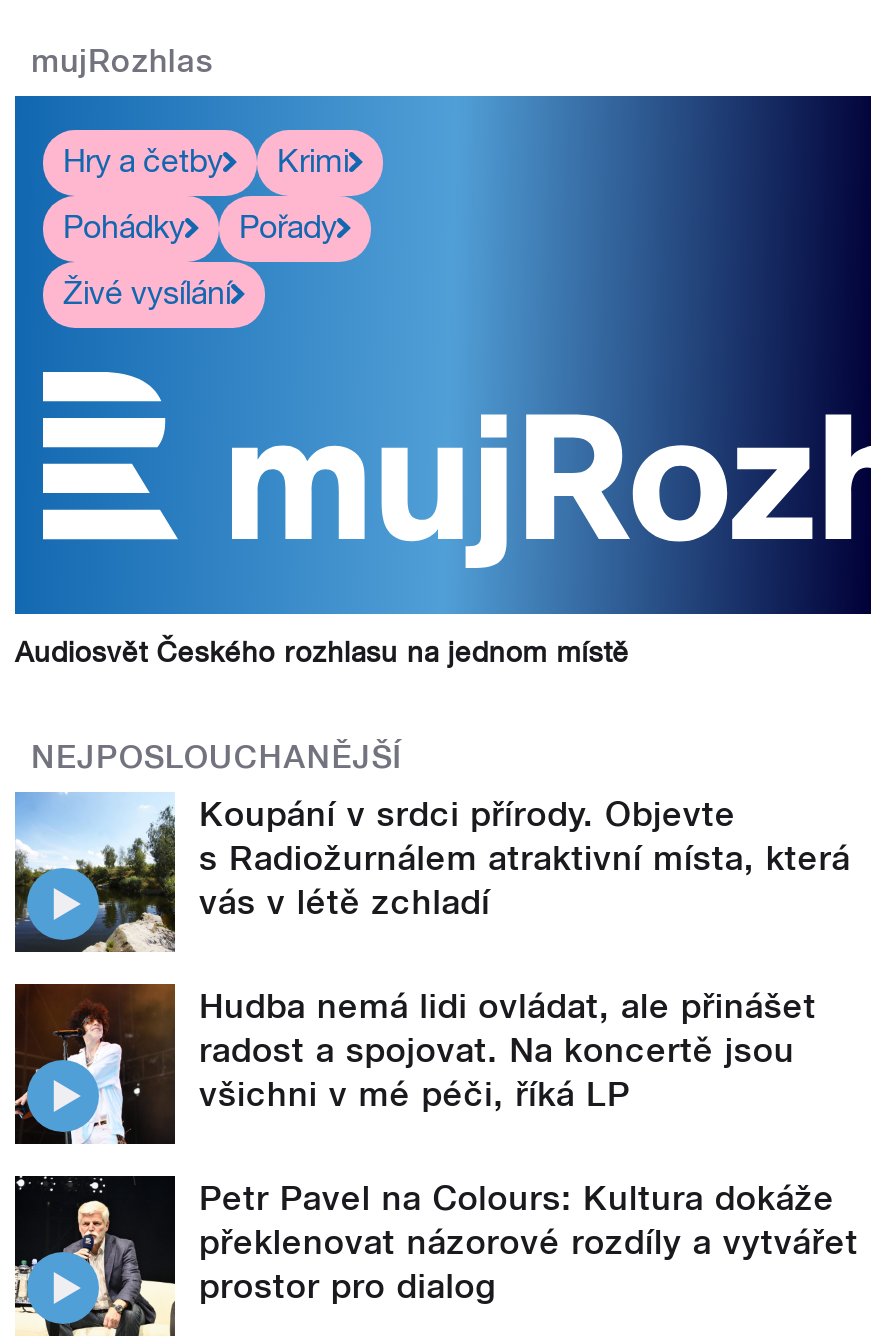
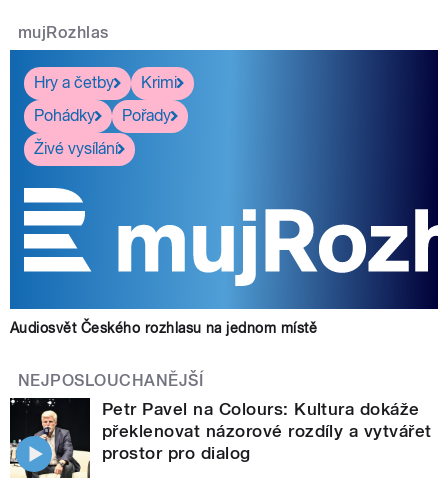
- [image]
- Koupání v srdci přírody. Objevte
- s Radiožurnálem atraktivní místa, která
- vás v létě zchladí
- Hudba nemá lidi ovládat, ale přinášet
- radost a spojovat. Na koncertě jsou
- všichni v mé péči, říká LP

- [image]
